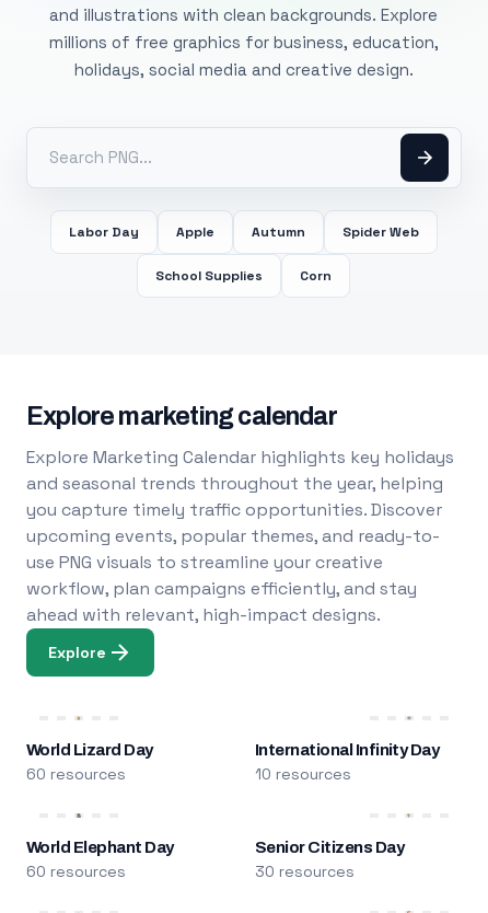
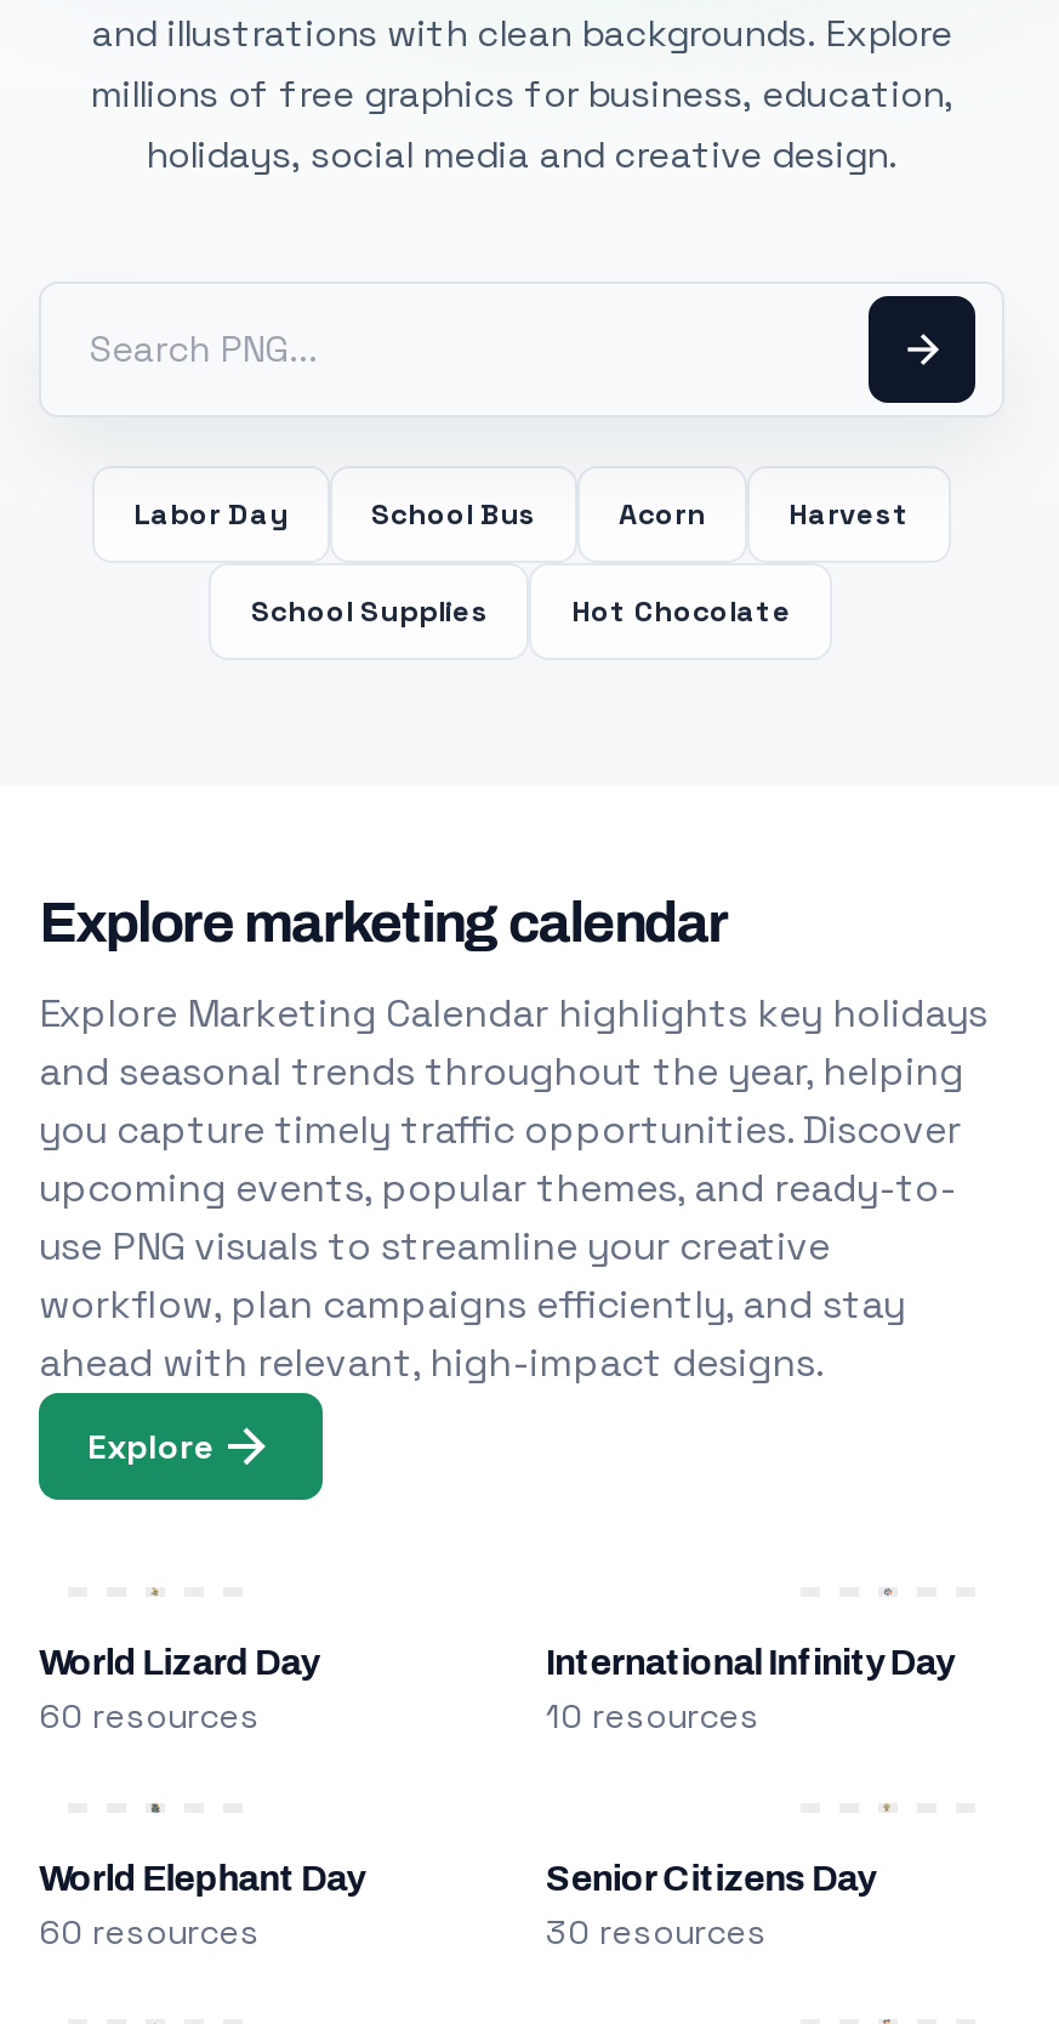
- Apple
- Autumn
- Spider Web
+ School Bus
+ Acorn
+ Harvest

- Corn
+ Hot Chocolate
